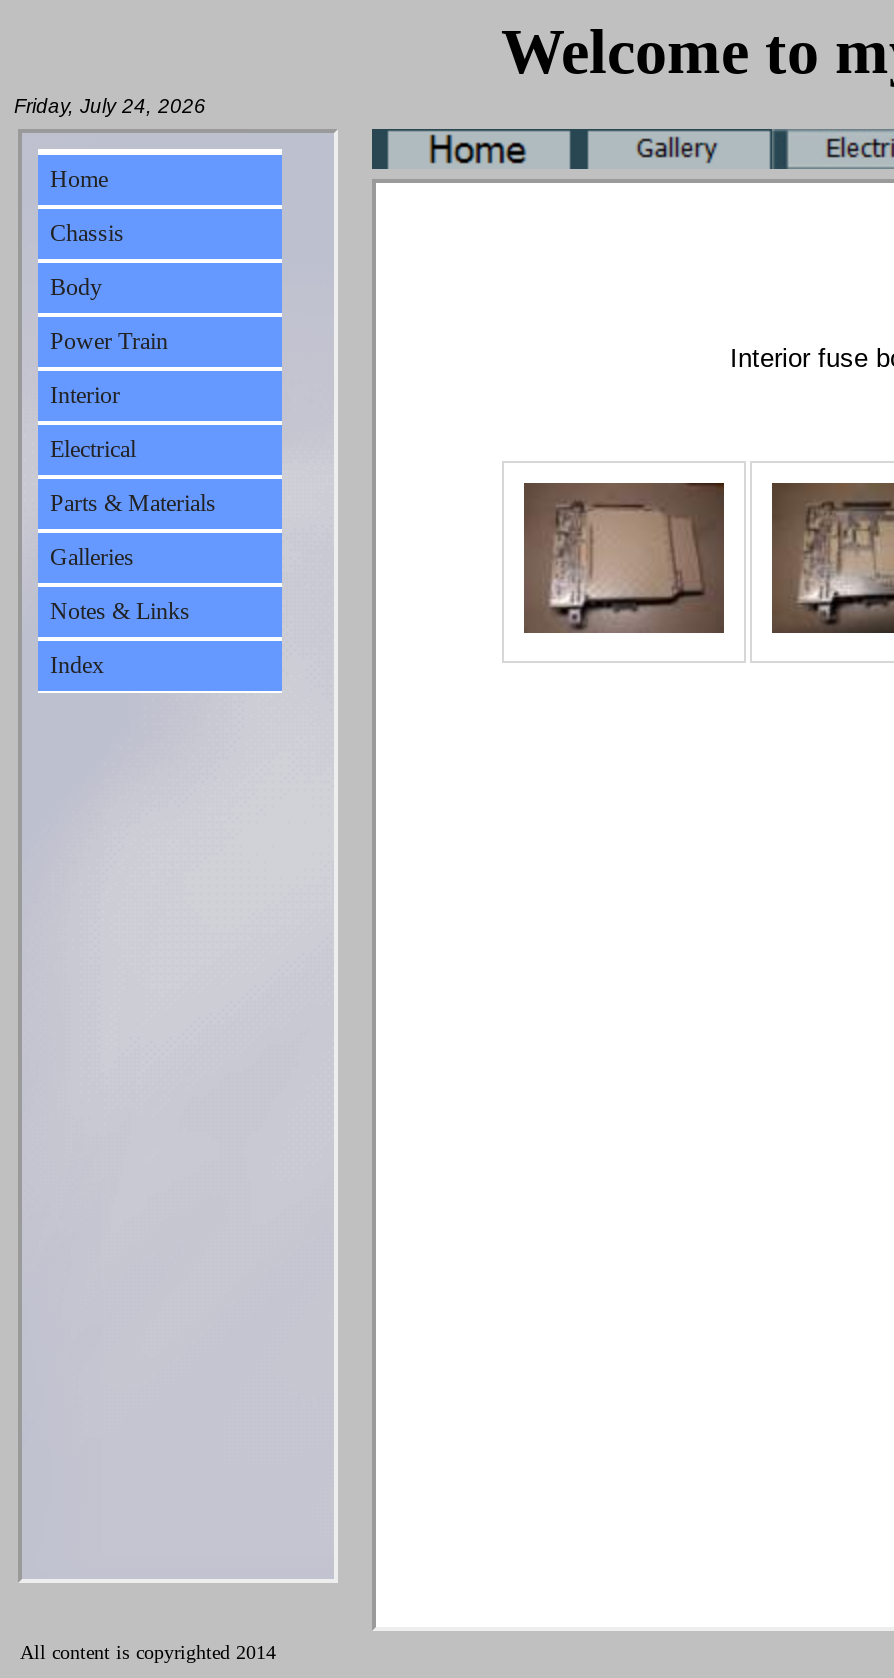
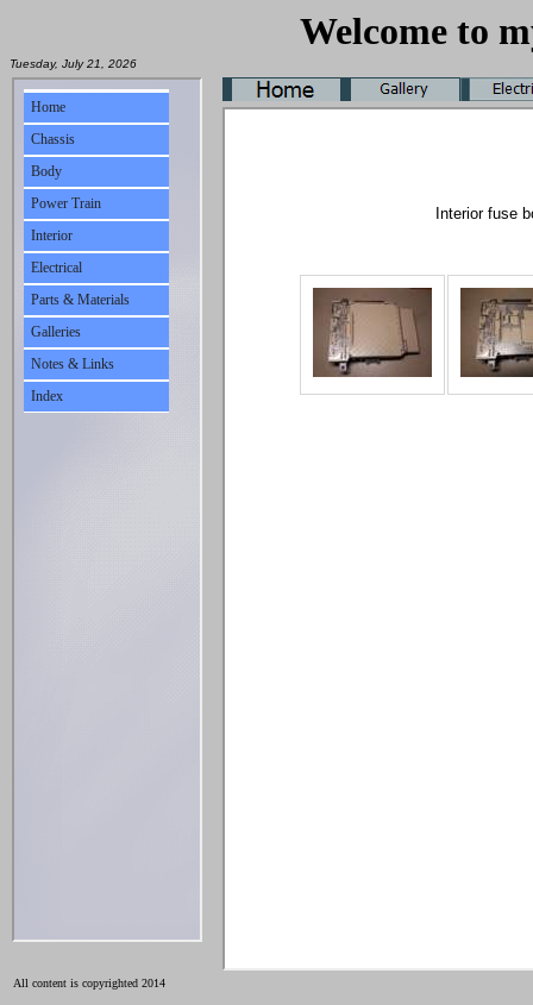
- Friday, July 24, 2026
+ Tuesday, July 21, 2026
